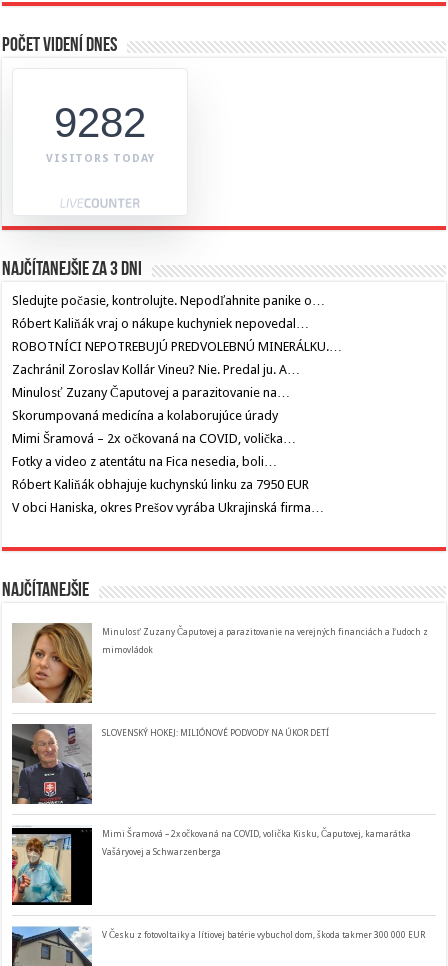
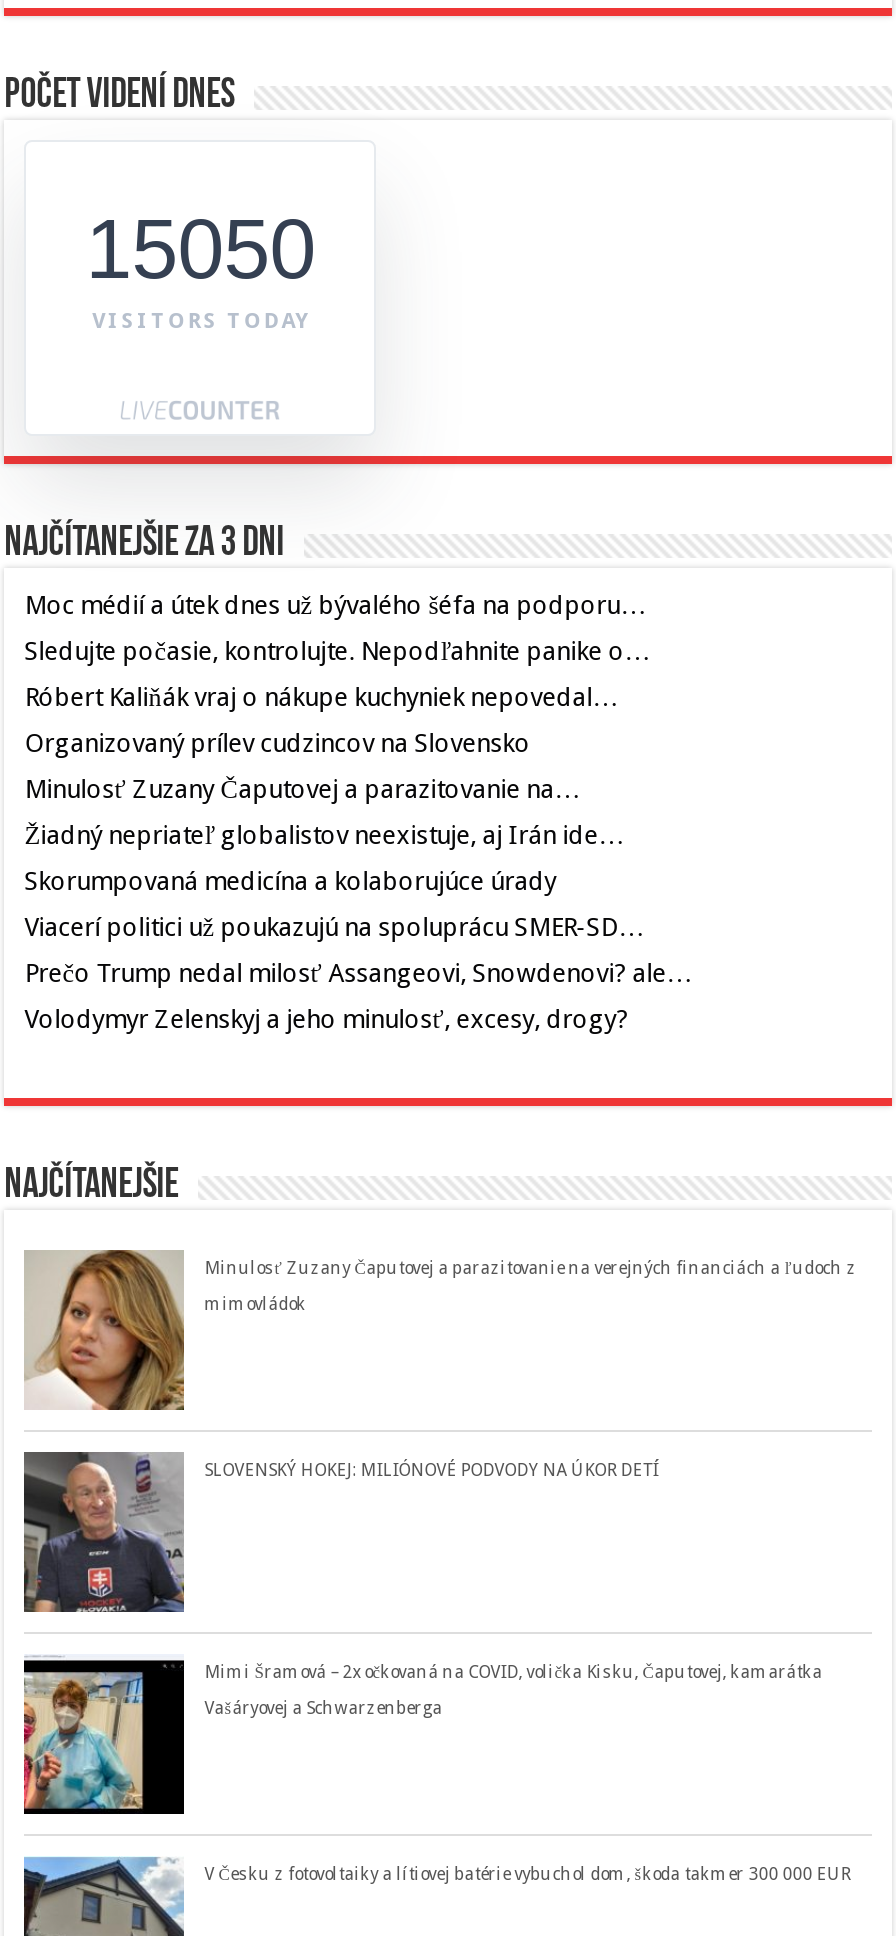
- 9282
+ 15050

+ Moc médií a útek dnes už bývalého šéfa na podporu…

moved down: Sledujte počasie, kontrolujte. Nepodľahnite panike o… | Róbert Kaliňák vraj o nákupe kuchyniek nepovedal…

- ROBOTNÍCI NEPOTREBUJÚ PREDVOLEBNÚ MINERÁLKU.…
- Zachránil Zoroslav Kollár Vineu? Nie. Predal ju. A…
+ Organizovaný prílev cudzincov na Slovensko

+ Žiadný nepriateľ globalistov neexistuje, aj Irán ide…

moved down: Skorumpovaná medicína a kolaborujúce úrady

- Mimi Šramová – 2x očkovaná na COVID, volička…
- Fotky a video z atentátu na Fica nesedia, boli…
- Róbert Kaliňák obhajuje kuchynskú linku za 7950 EUR
- V obci Haniska, okres Prešov vyrába Ukrajinská firma…
+ Viacerí politici už poukazujú na spoluprácu SMER-SD…
+ Prečo Trump nedal milosť Assangeovi, Snowdenovi? ale…
+ Volodymyr Zelenskyj a jeho minulosť, excesy, drogy?
